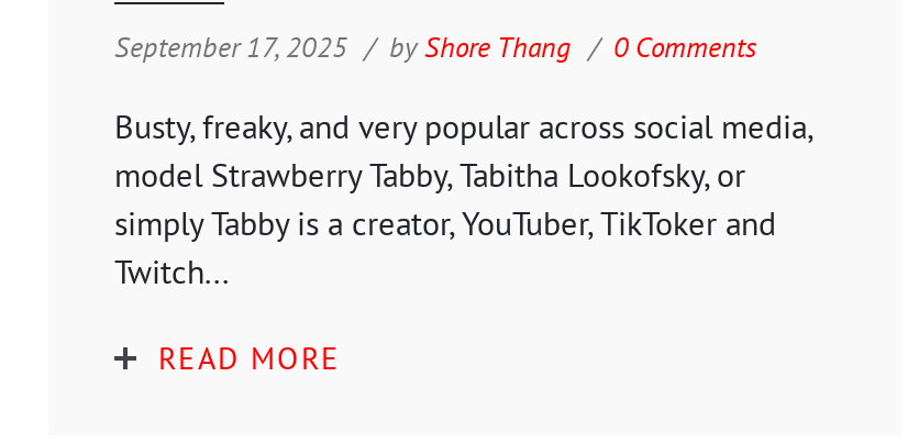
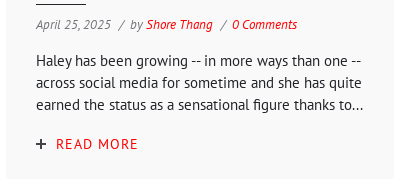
- September 17, 2025 by Shore Thang 0 Comments
+ April 25, 2025 by Shore Thang 0 Comments

- Busty, freaky, and very popular across social media,
- model Strawberry Tabby, Tabitha Lookofsky, or
- simply Tabby is a creator, YouTuber, TikToker and
- Twitch...
+ Haley has been growing -- in more ways than one --
+ across social media for sometime and she has quite
+ earned the status as a sensational figure thanks to...
